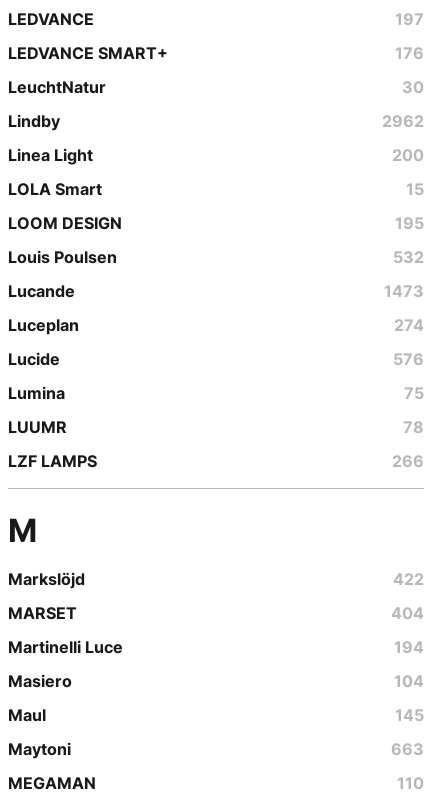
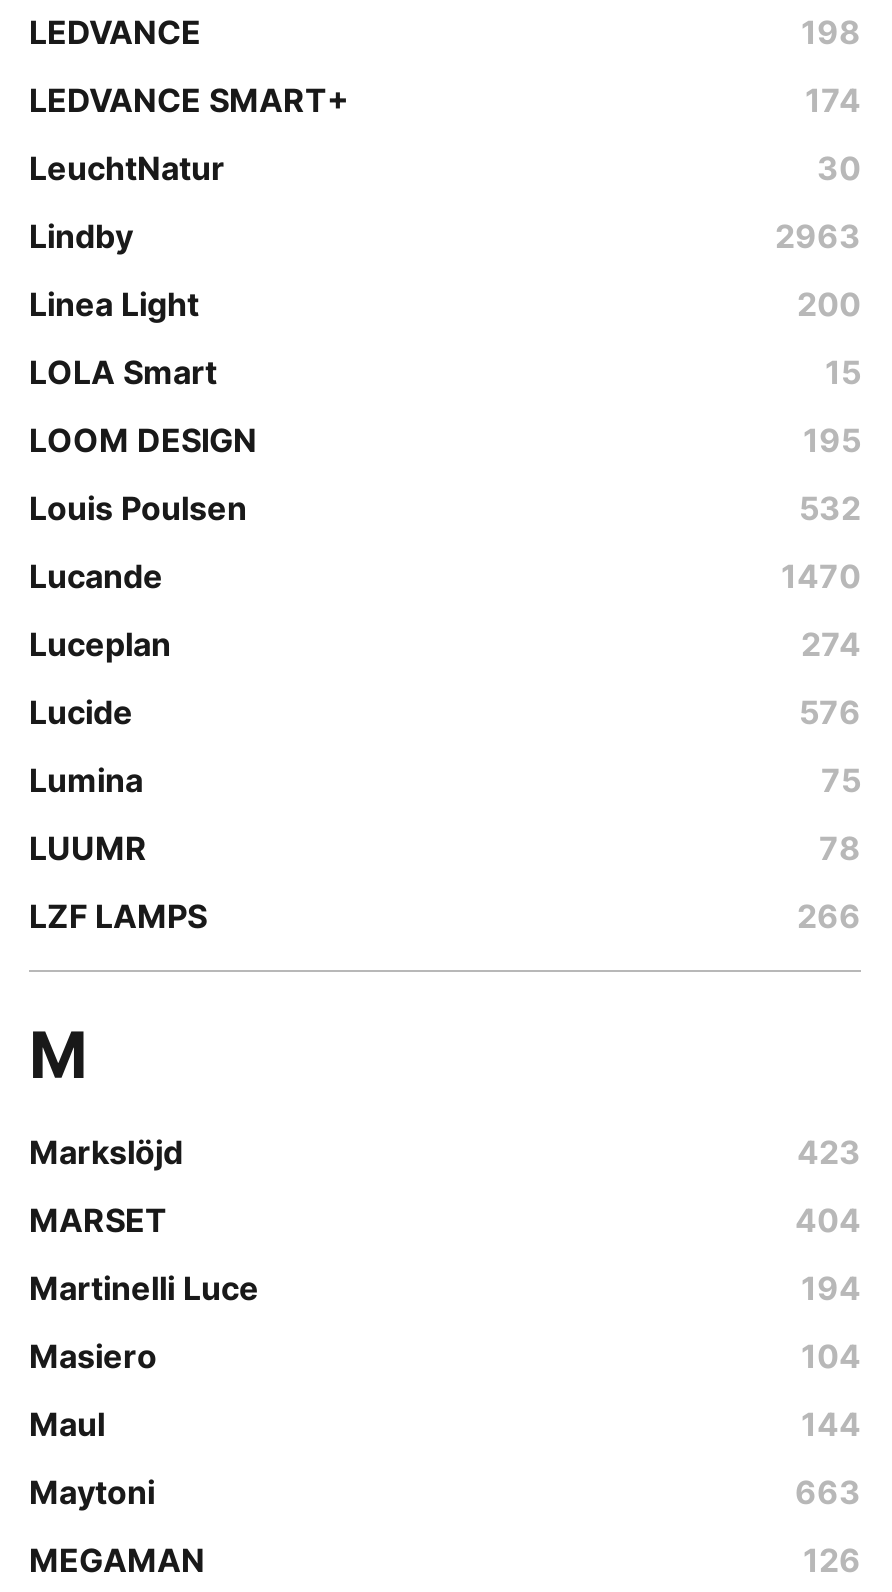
- 197
+ 198

- 176
+ 174

- 2962
+ 2963

- 1473
+ 1470

- 422
+ 423

- 145
+ 144

- 110
+ 126
